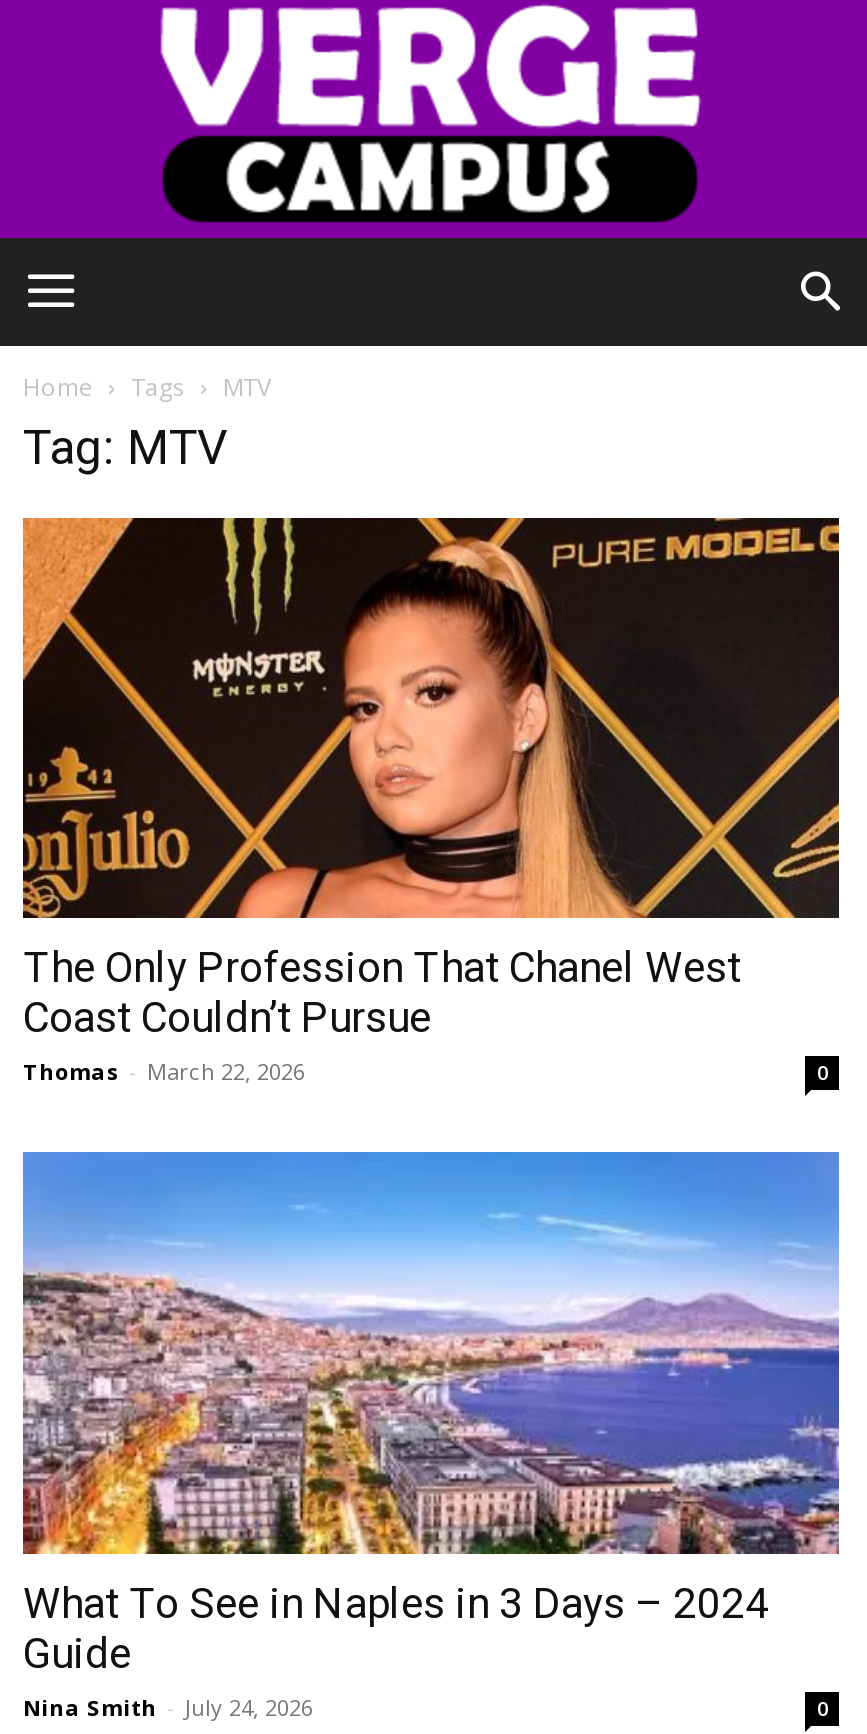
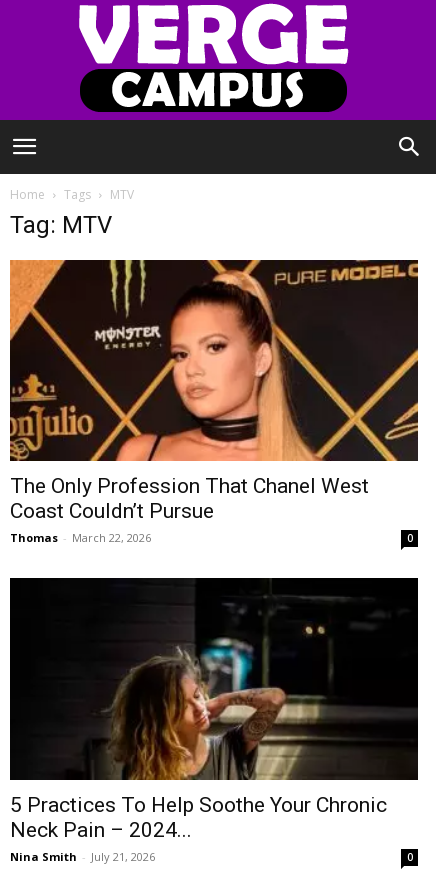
- [image]
- What To See in Naples in 3 Days – 2024
- Guide
- Nina Smith - July 24, 2026
+ [image]
+ 5 Practices To Help Soothe Your Chronic
+ Neck Pain – 2024...
+ Nina Smith - July 21, 2026
